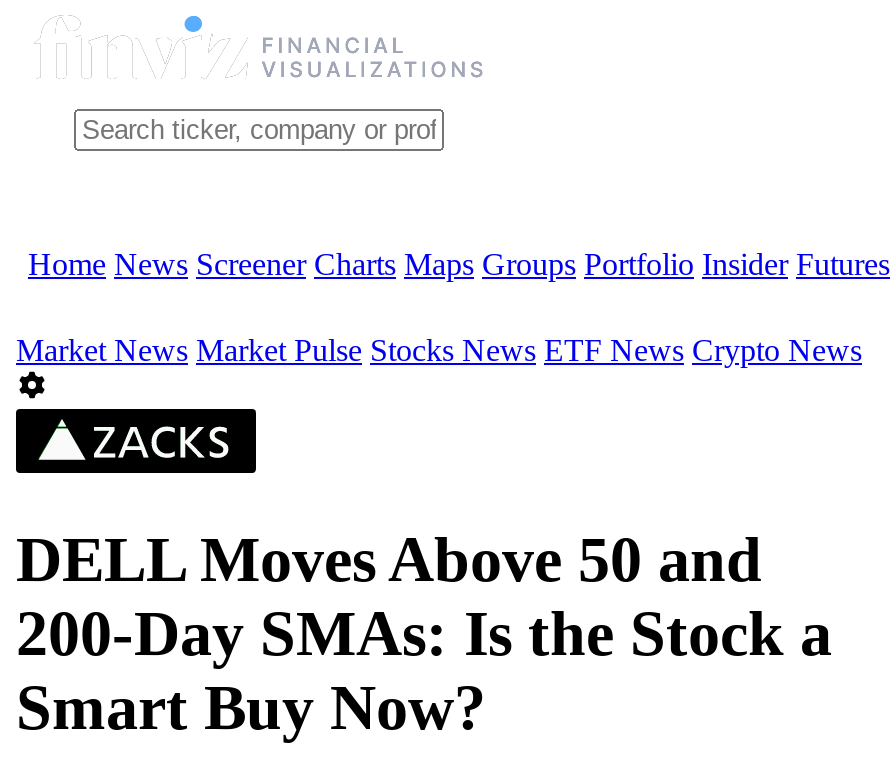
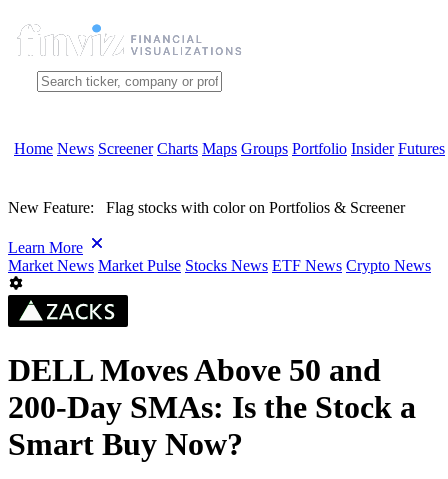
+ New Feature: Flag stocks with color on Portfolios & Screener
+ Learn More
